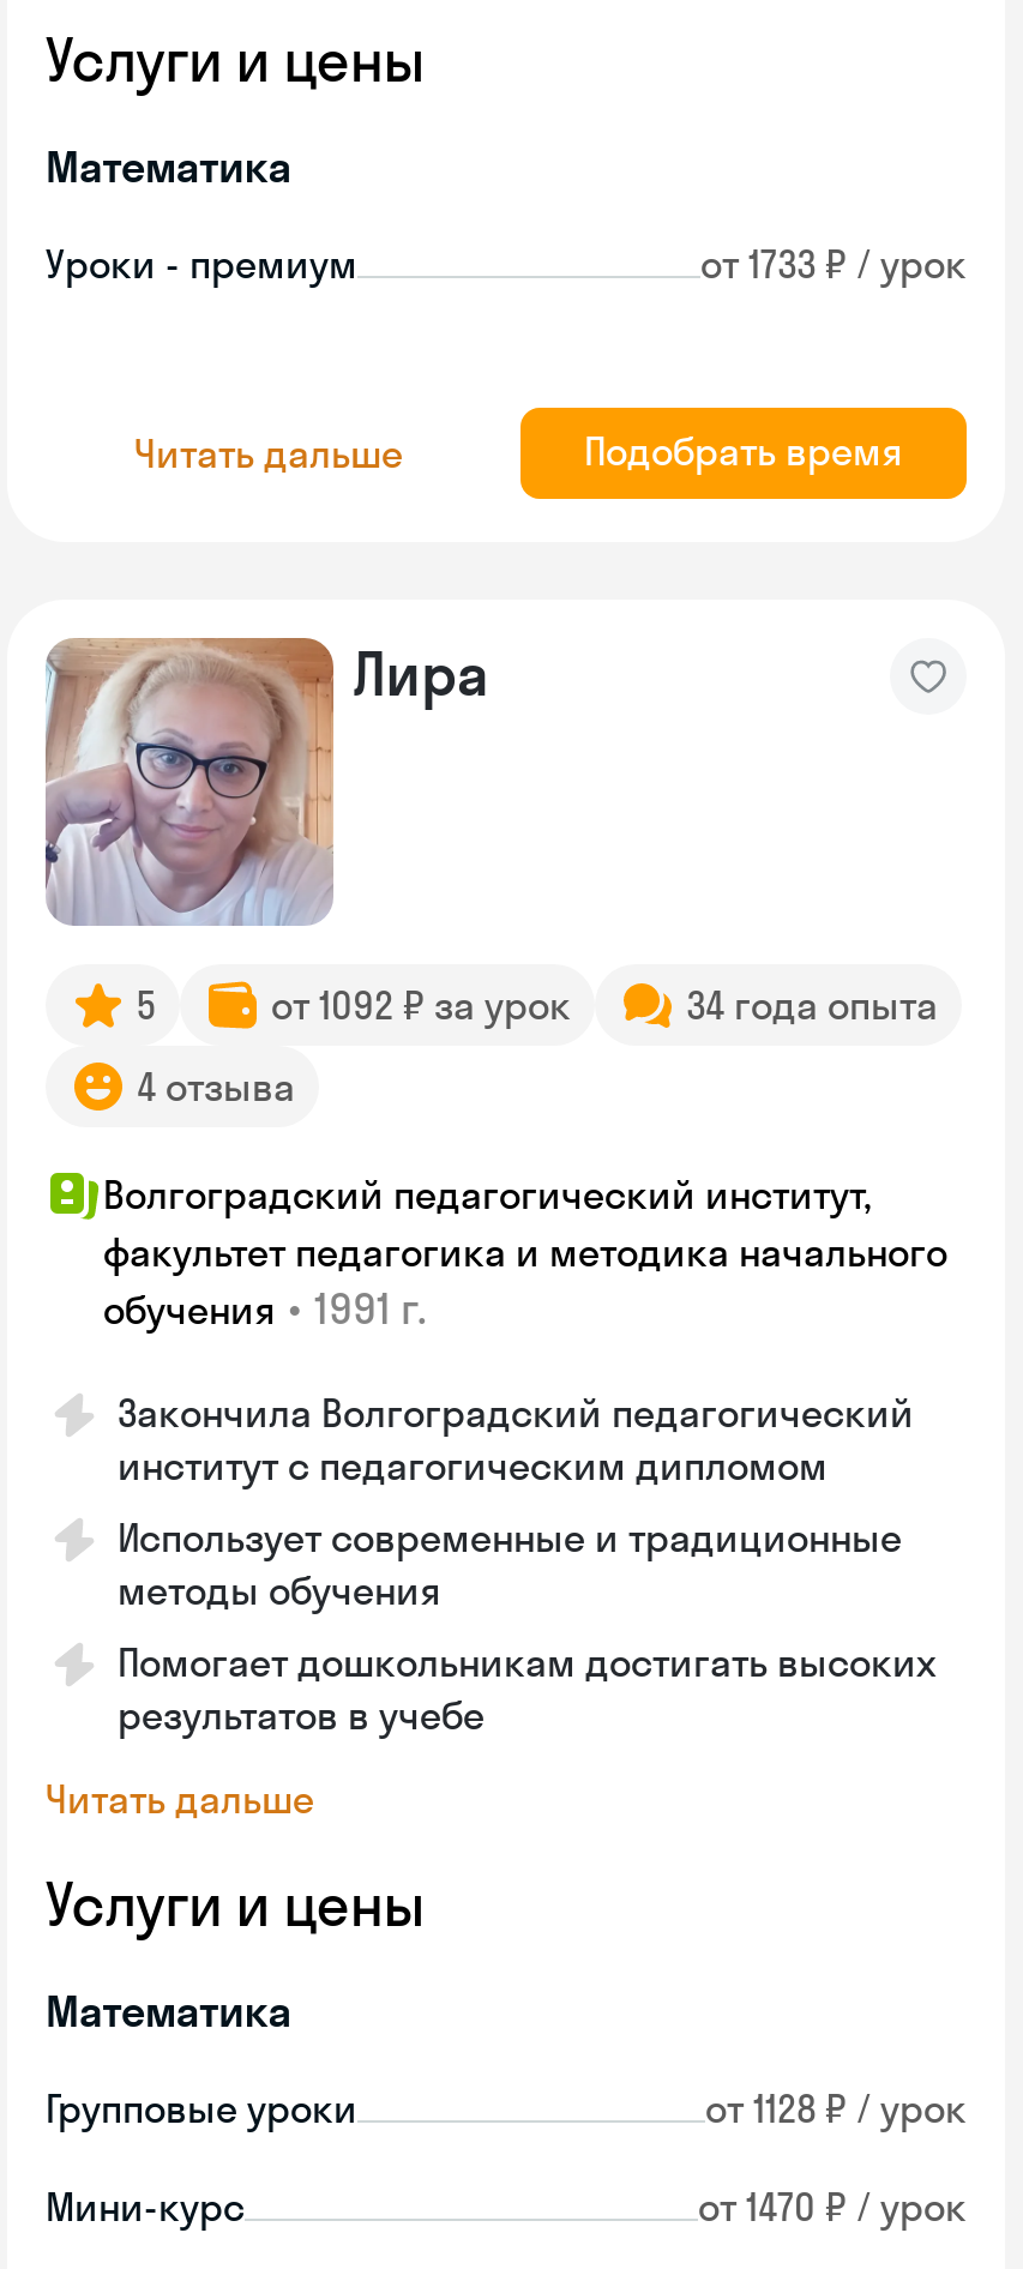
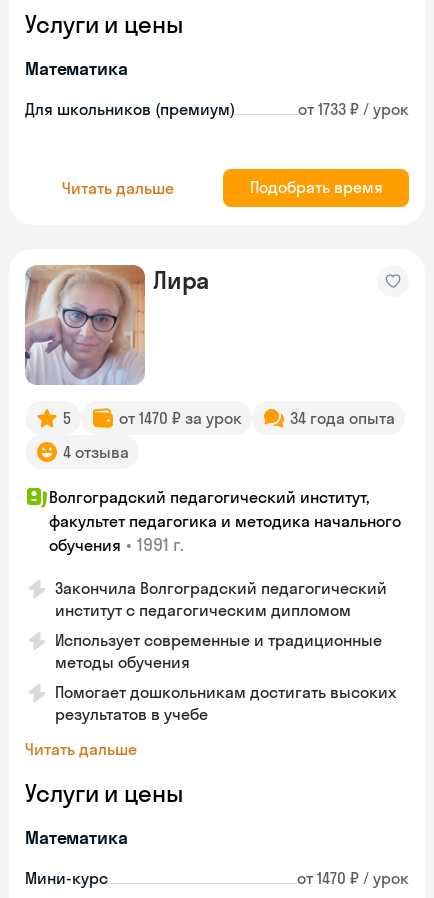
- Уроки - премиум
+ Для школьников (премиум)

- от 1092 ₽ за урок
+ от 1470 ₽ за урок

- Групповые уроки
- от 1128 ₽ / урок
